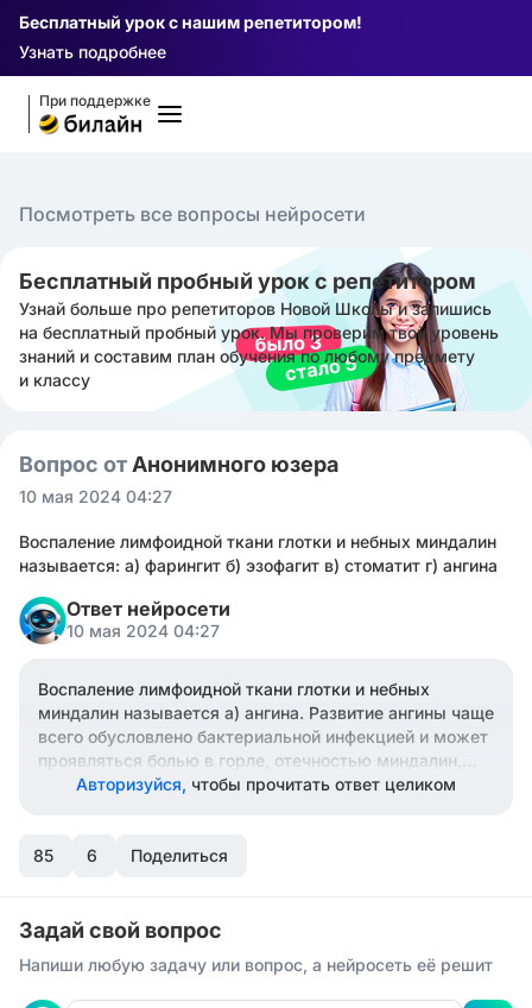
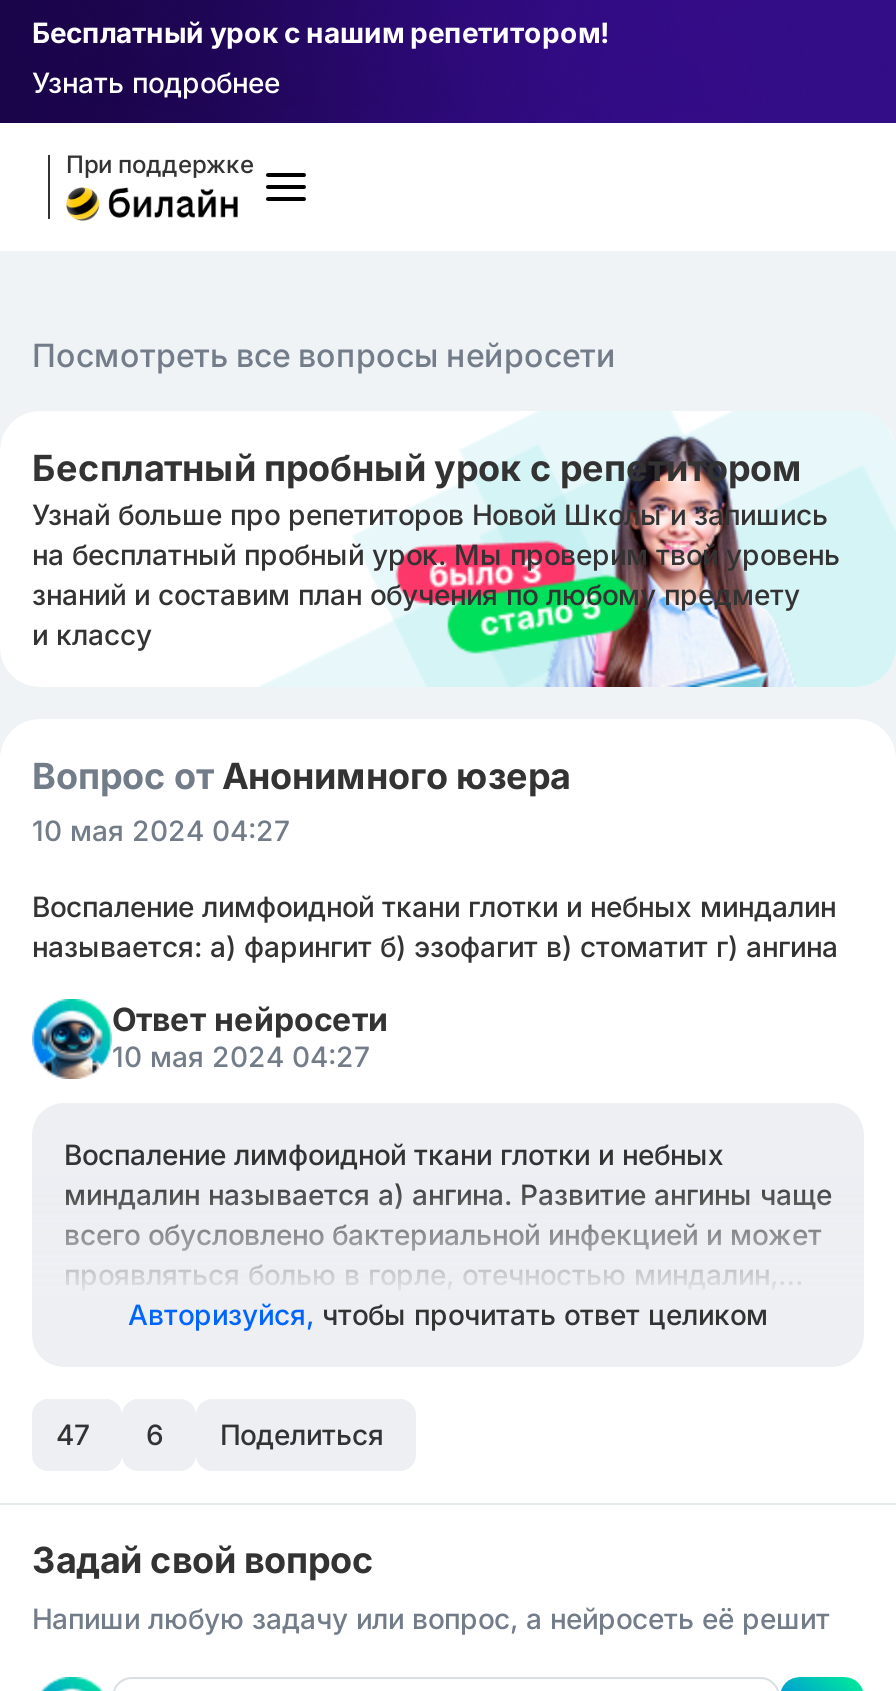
- 85 6 Поделиться
+ 47 6 Поделиться
